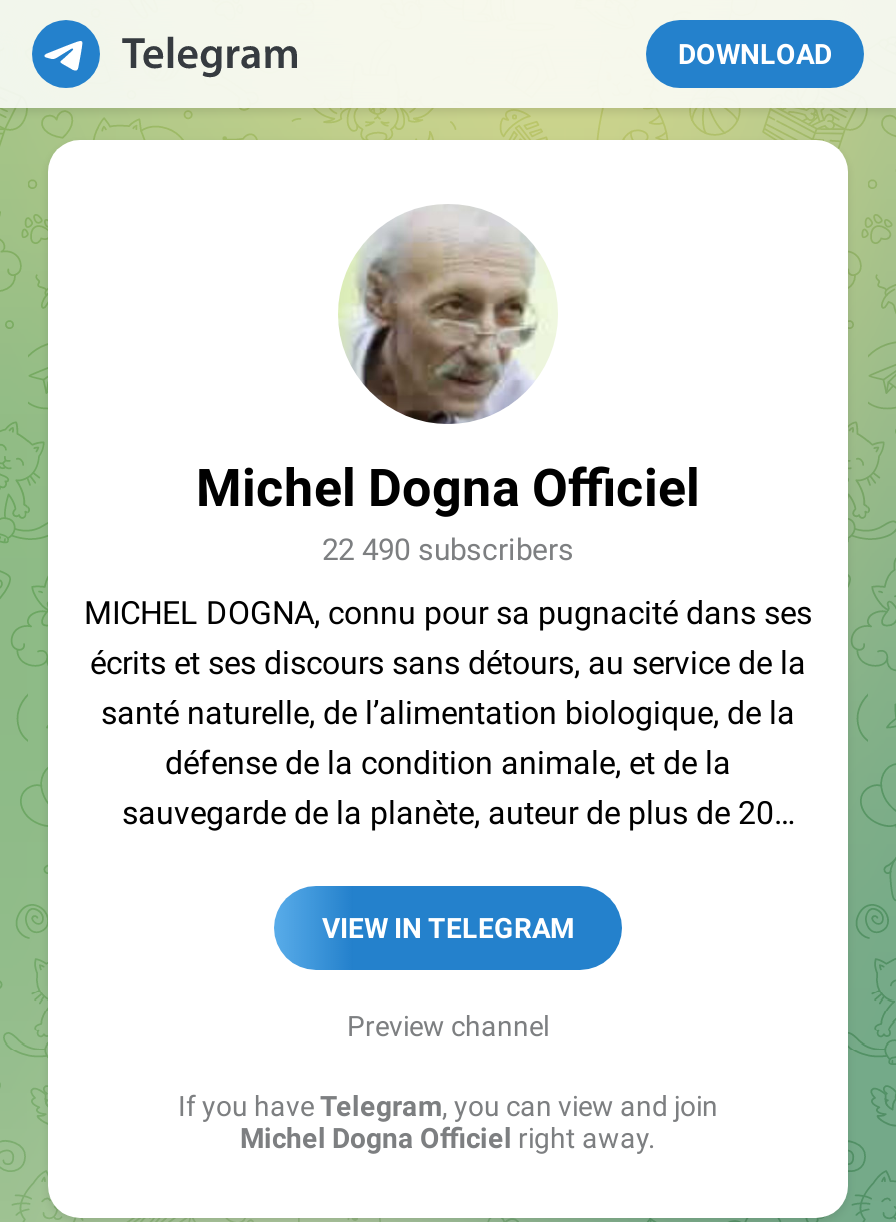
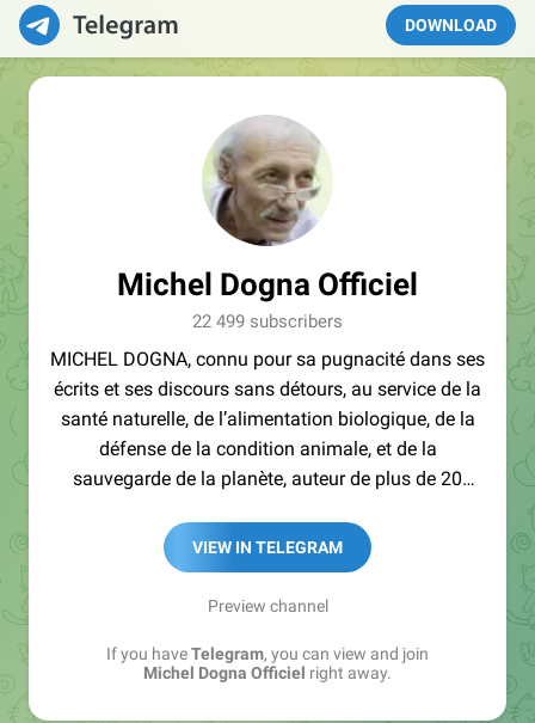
- 22 490 subscribers
+ 22 499 subscribers
